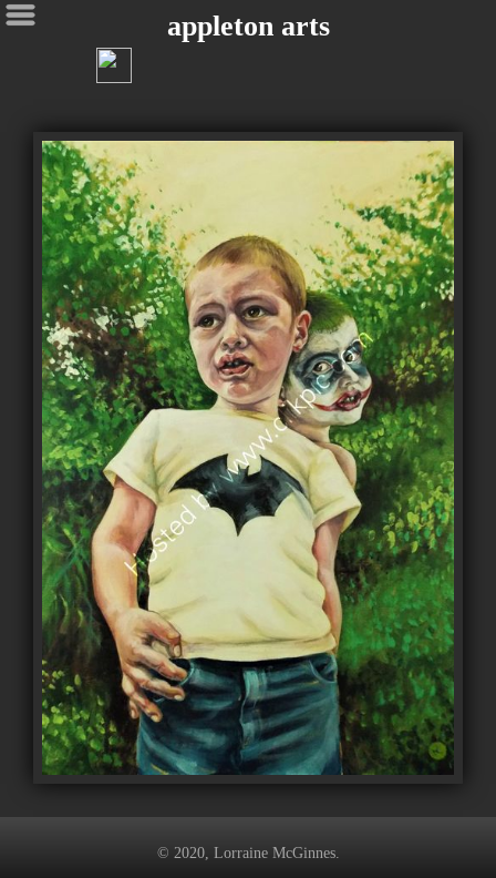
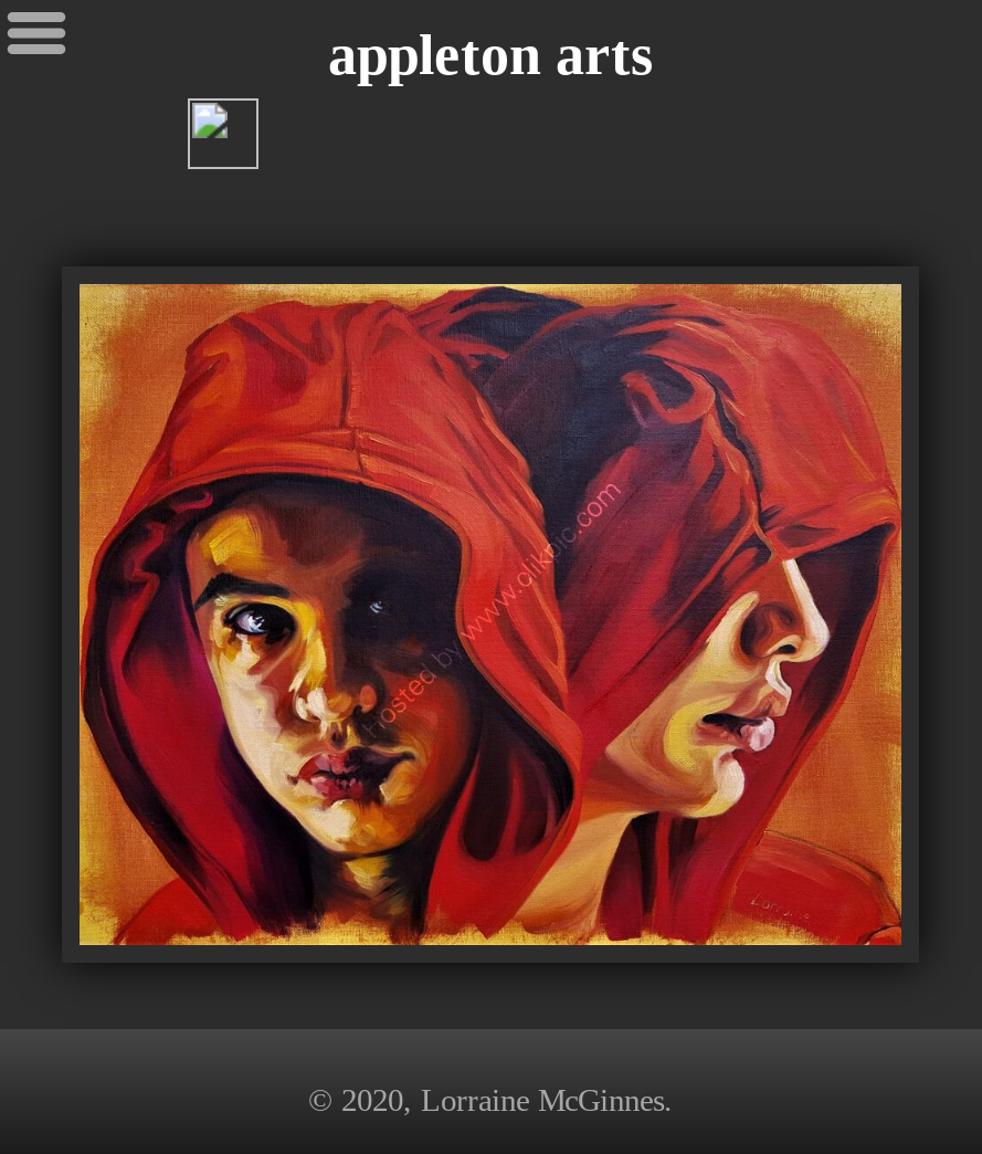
- [image]
+ [image]
